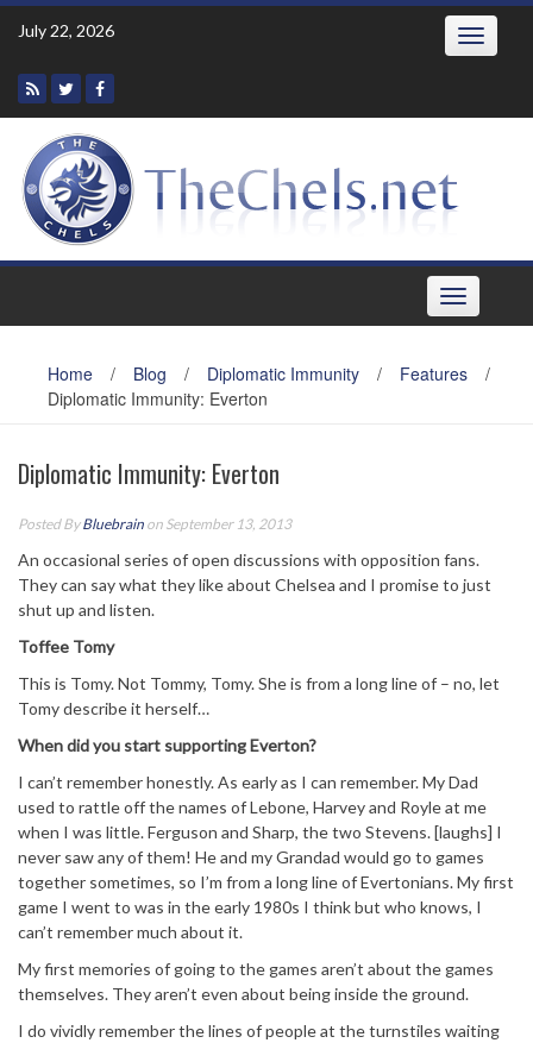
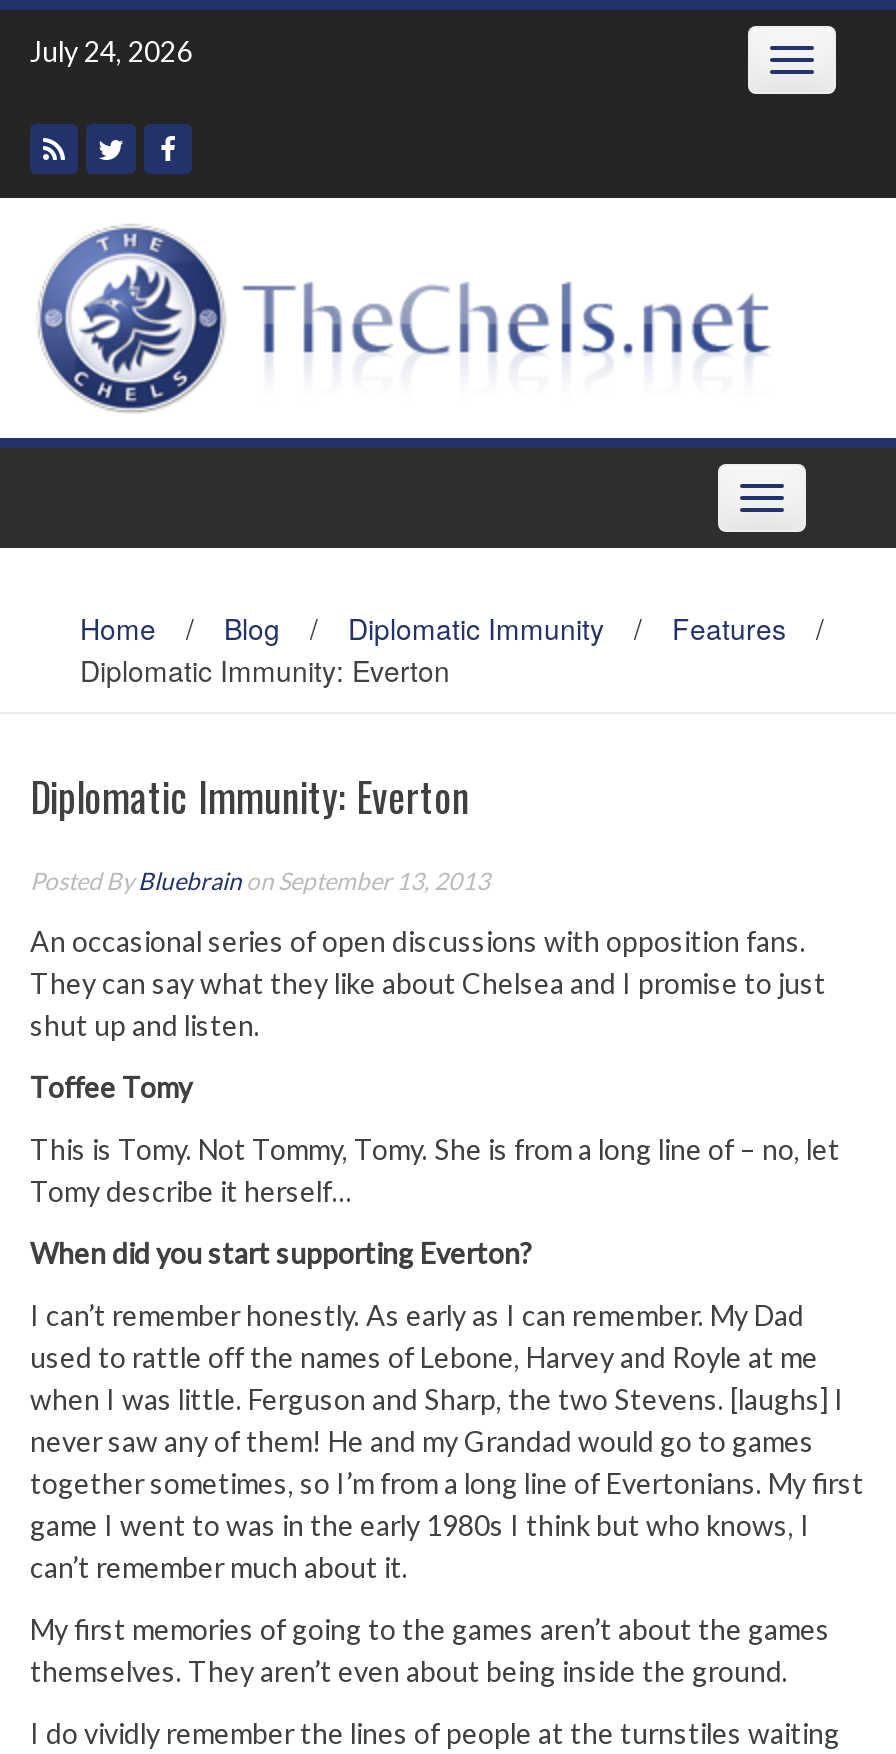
- July 22, 2026
+ July 24, 2026
